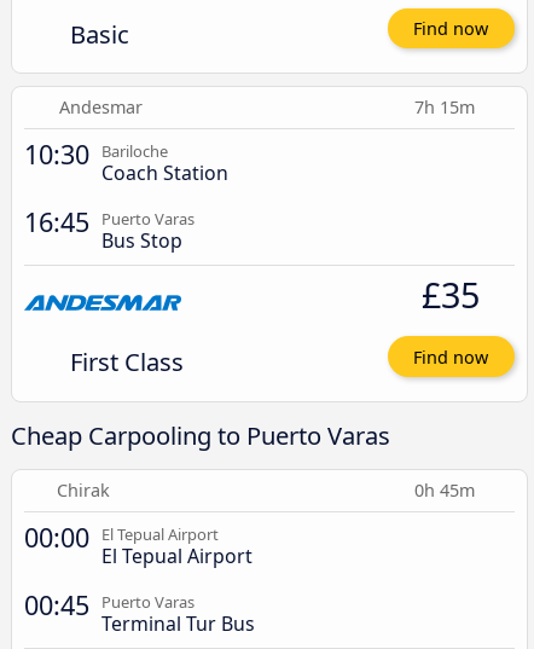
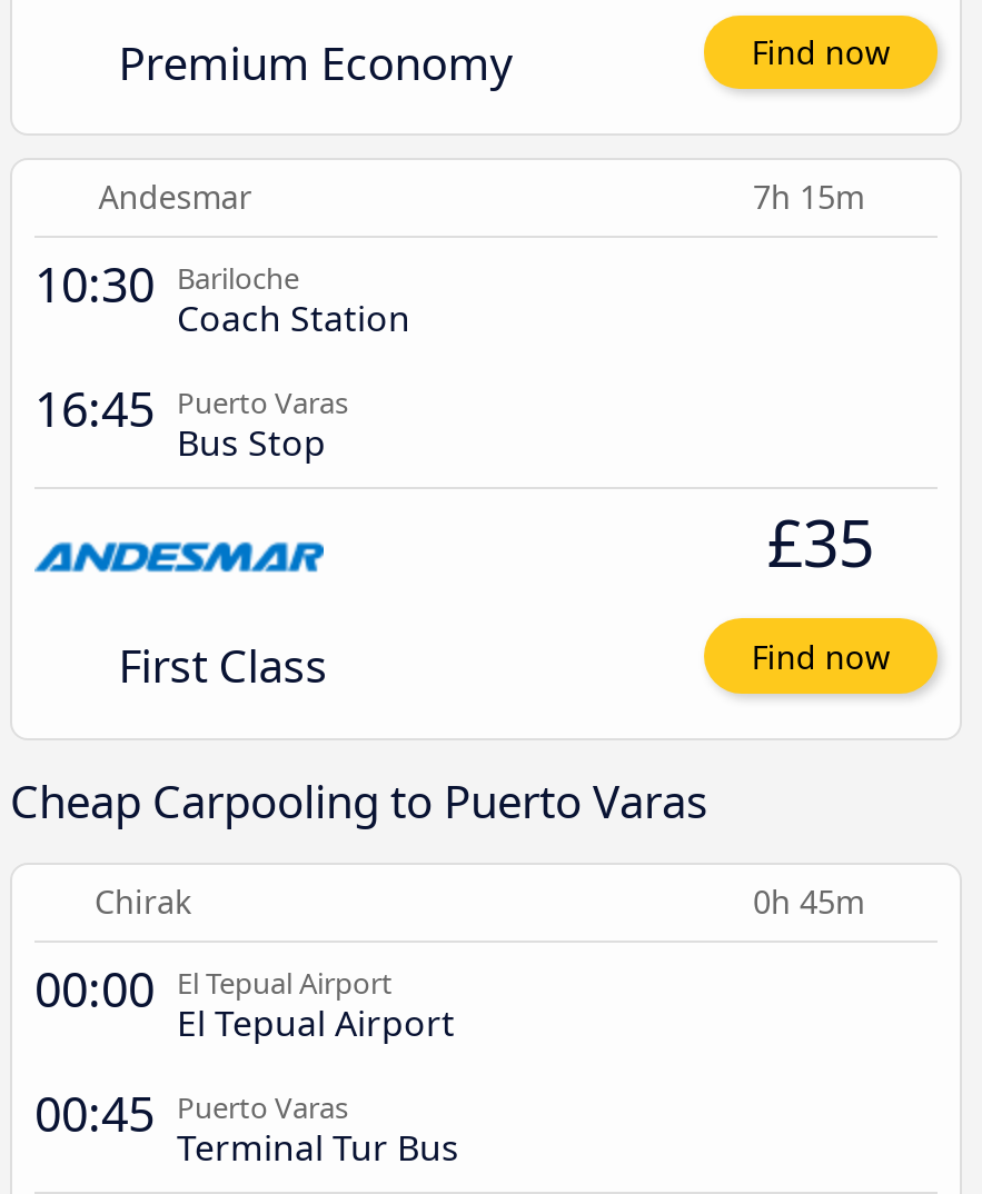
- Basic
+ Premium Economy
